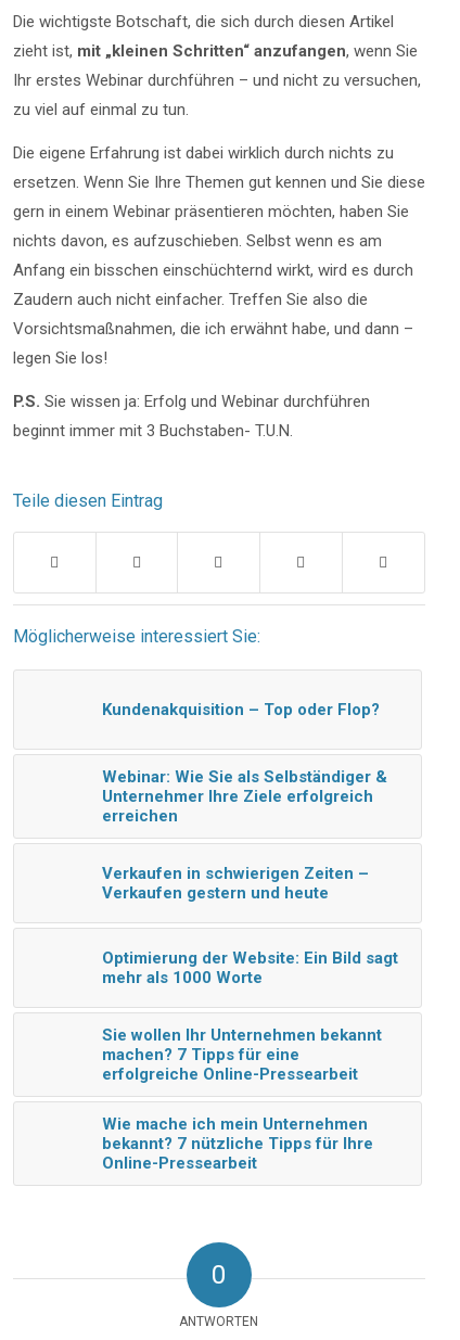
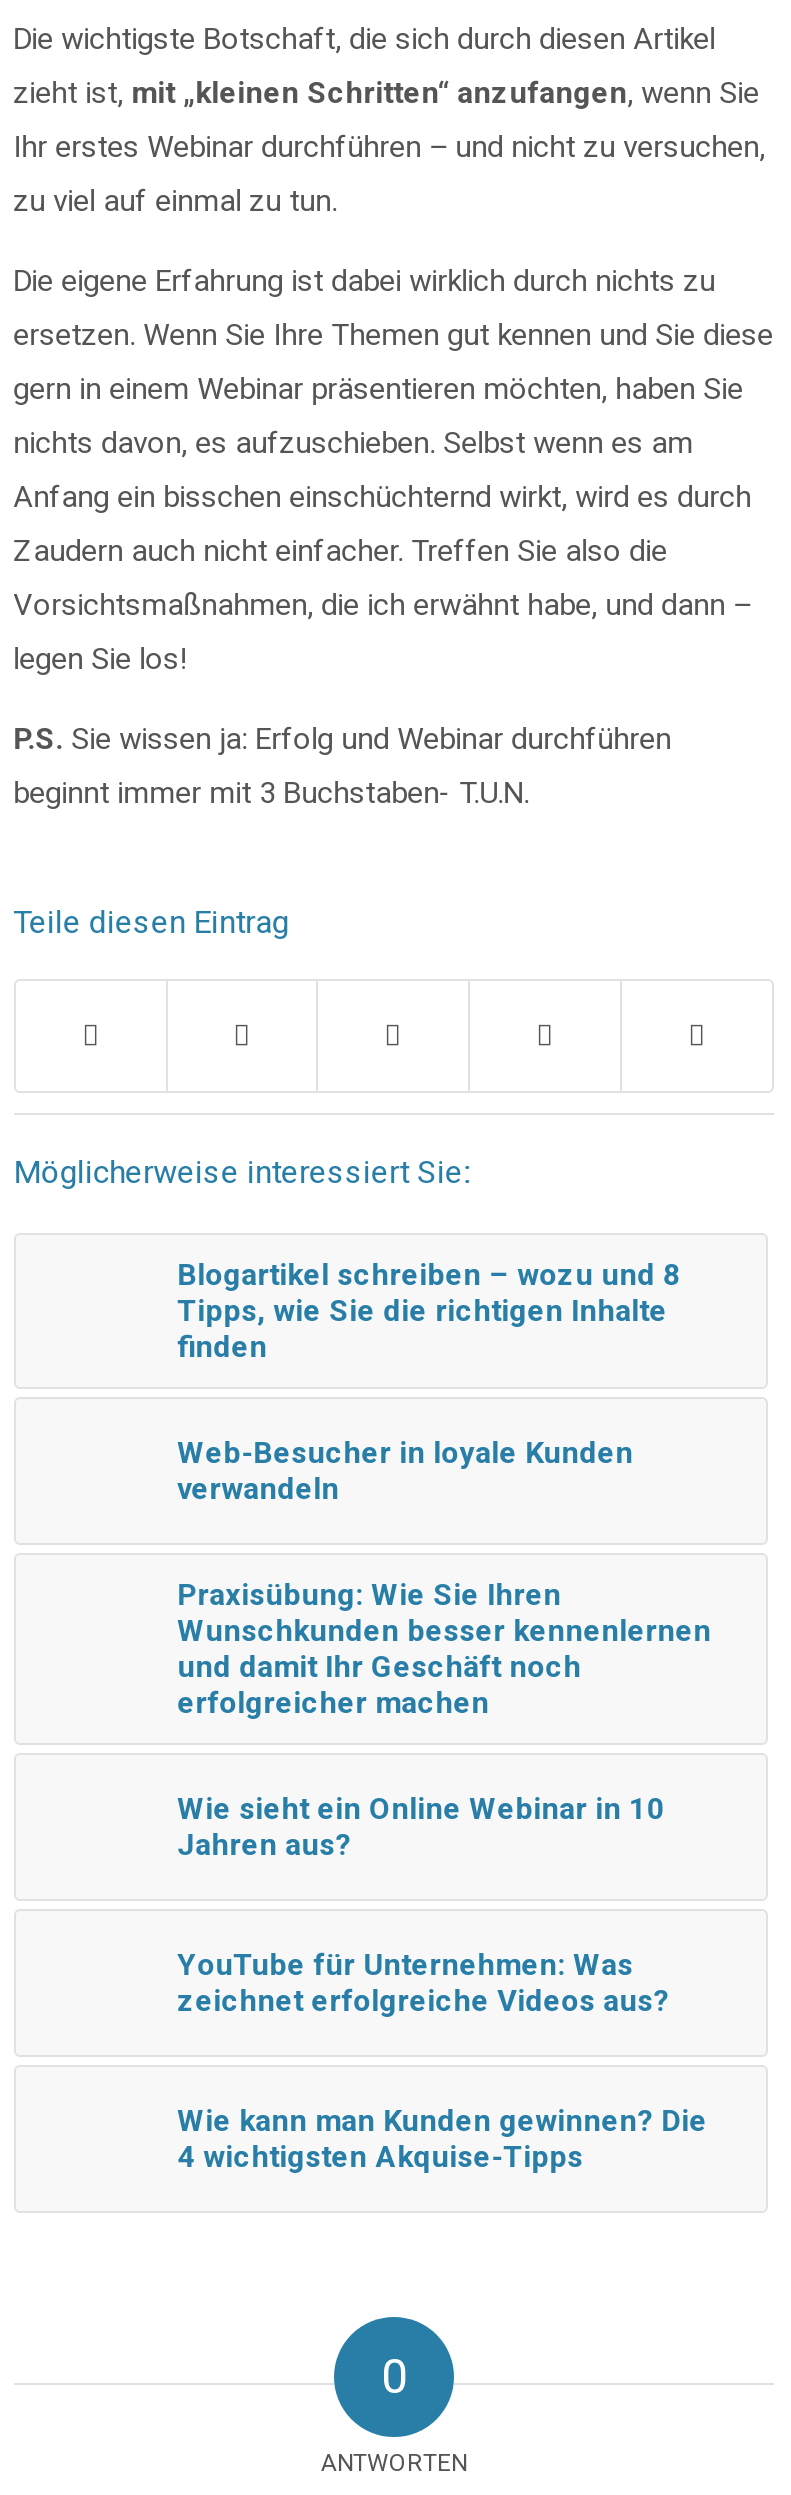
- Kundenakquisition – Top oder Flop?
+ Blogartikel schreiben – wozu und 8
+ Tipps, wie Sie die richtigen Inhalte
+ finden

- Webinar: Wie Sie als Selbständiger &
- Unternehmer Ihre Ziele erfolgreich
- erreichen
+ Web-Besucher in loyale Kunden
+ verwandeln

- Verkaufen in schwierigen Zeiten –
- Verkaufen gestern und heute
+ Praxisübung: Wie Sie Ihren
+ Wunschkunden besser kennenlernen
+ und damit Ihr Geschäft noch
+ erfolgreicher machen

- Optimierung der Website: Ein Bild sagt
- mehr als 1000 Worte
+ Wie sieht ein Online Webinar in 10
+ Jahren aus?

- Sie wollen Ihr Unternehmen bekannt
- machen? 7 Tipps für eine
- erfolgreiche Online-Pressearbeit
+ YouTube für Unternehmen: Was
+ zeichnet erfolgreiche Videos aus?

- Wie mache ich mein Unternehmen
- bekannt? 7 nützliche Tipps für Ihre
- Online-Pressearbeit
+ Wie kann man Kunden gewinnen? Die
+ 4 wichtigsten Akquise-Tipps
